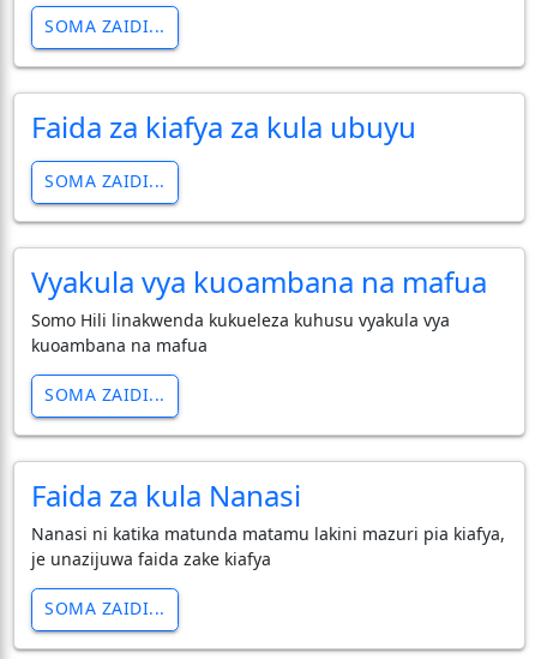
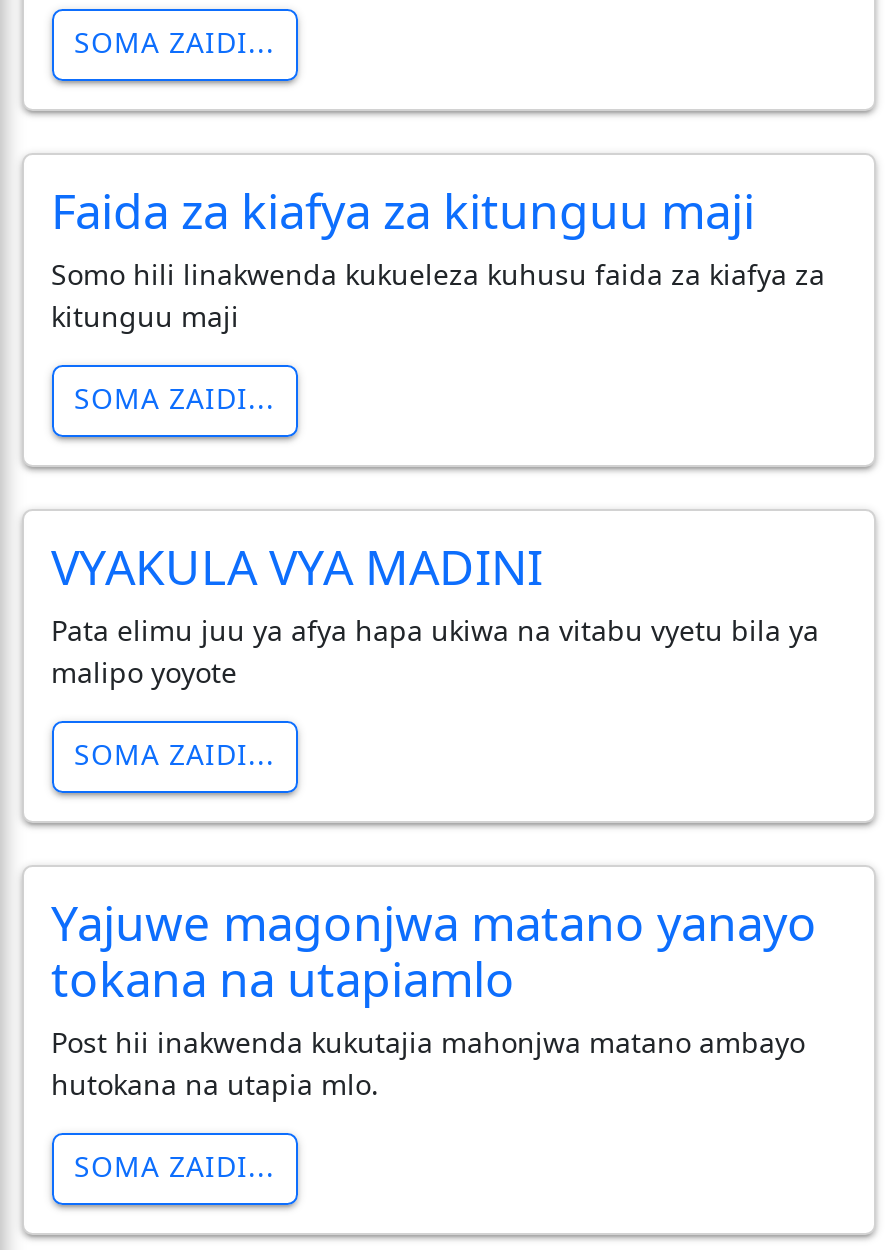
- Faida za kiafya za kula ubuyu
+ Faida za kiafya za kitunguu maji
+ Somo hili linakwenda kukueleza kuhusu faida za kiafya za
+ kitunguu maji

- Vyakula vya kuoambana na mafua
- Somo Hili linakwenda kukueleza kuhusu vyakula vya
- kuoambana na mafua
+ VYAKULA VYA MADINI
+ Pata elimu juu ya afya hapa ukiwa na vitabu vyetu bila ya
+ malipo yoyote

- Faida za kula Nanasi
- Nanasi ni katika matunda matamu lakini mazuri pia kiafya,
- je unazijuwa faida zake kiafya
+ Yajuwe magonjwa matano yanayo
+ tokana na utapiamlo
+ Post hii inakwenda kukutajia mahonjwa matano ambayo
+ hutokana na utapia mlo.
